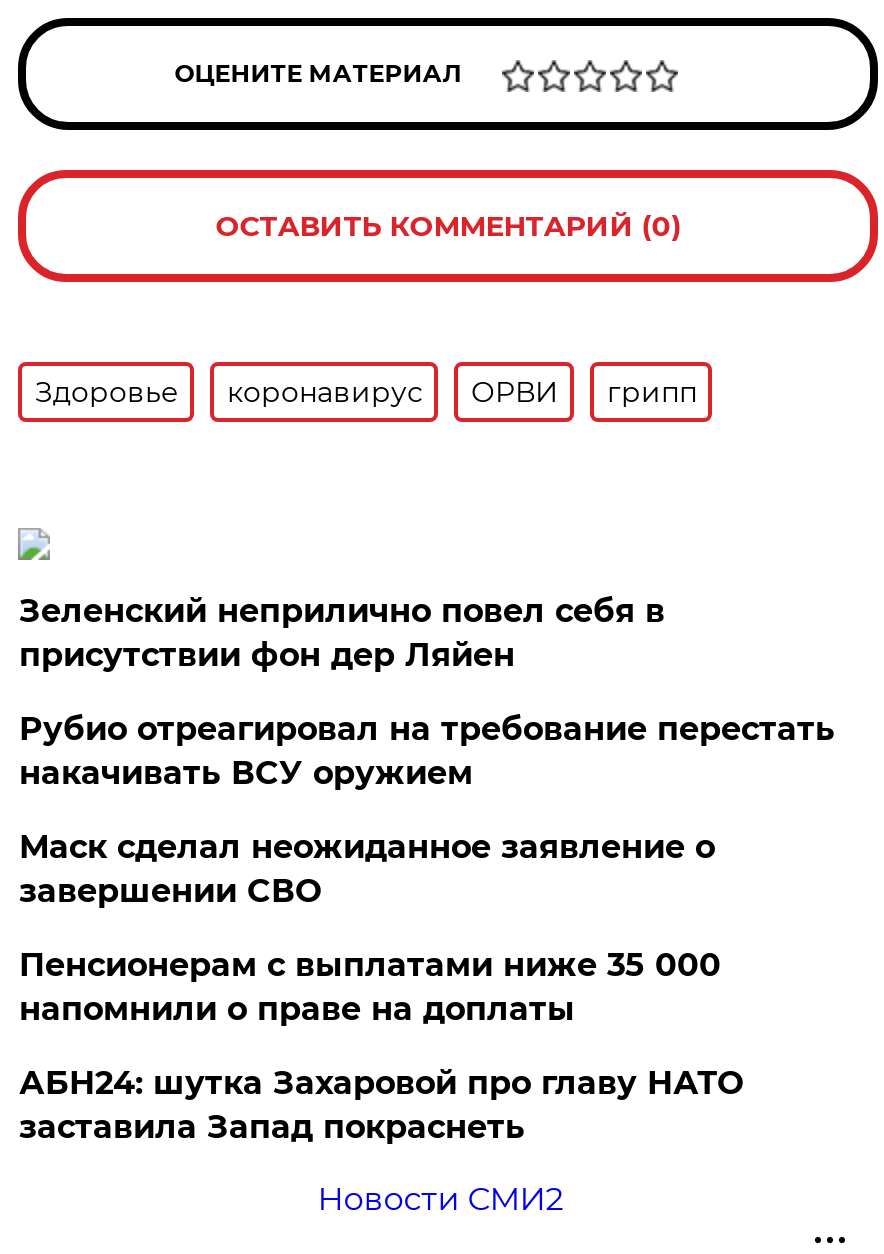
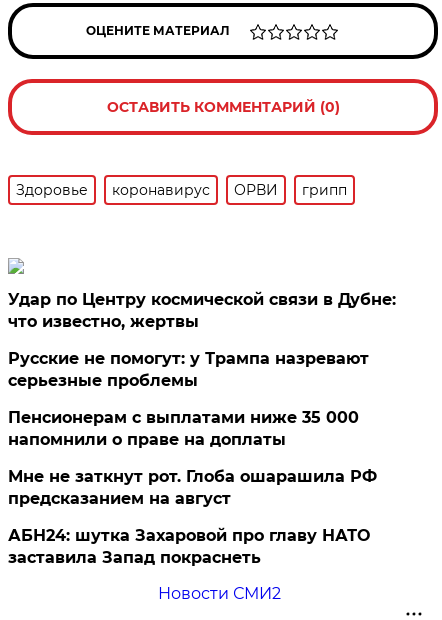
- Зеленский неприлично повел cебя в
- присутствии фон дер Ляйен
- Рубио отреагировал на требование перестать
- накачивать ВСУ оружием
- Маск сделал неожиданное заявление о
- завершении СВО
+ Удар по Центру космической связи в Дубне:
+ что известно, жертвы
+ Русские не помогут: у Трампа назревают
+ серьезные проблемы

moved up: Пенсионерам с выплатами ниже 35 000 | напомнили о праве на доплаты

+ Мне не заткнут рот. Глоба ошарашила РФ
+ предсказанием на август
